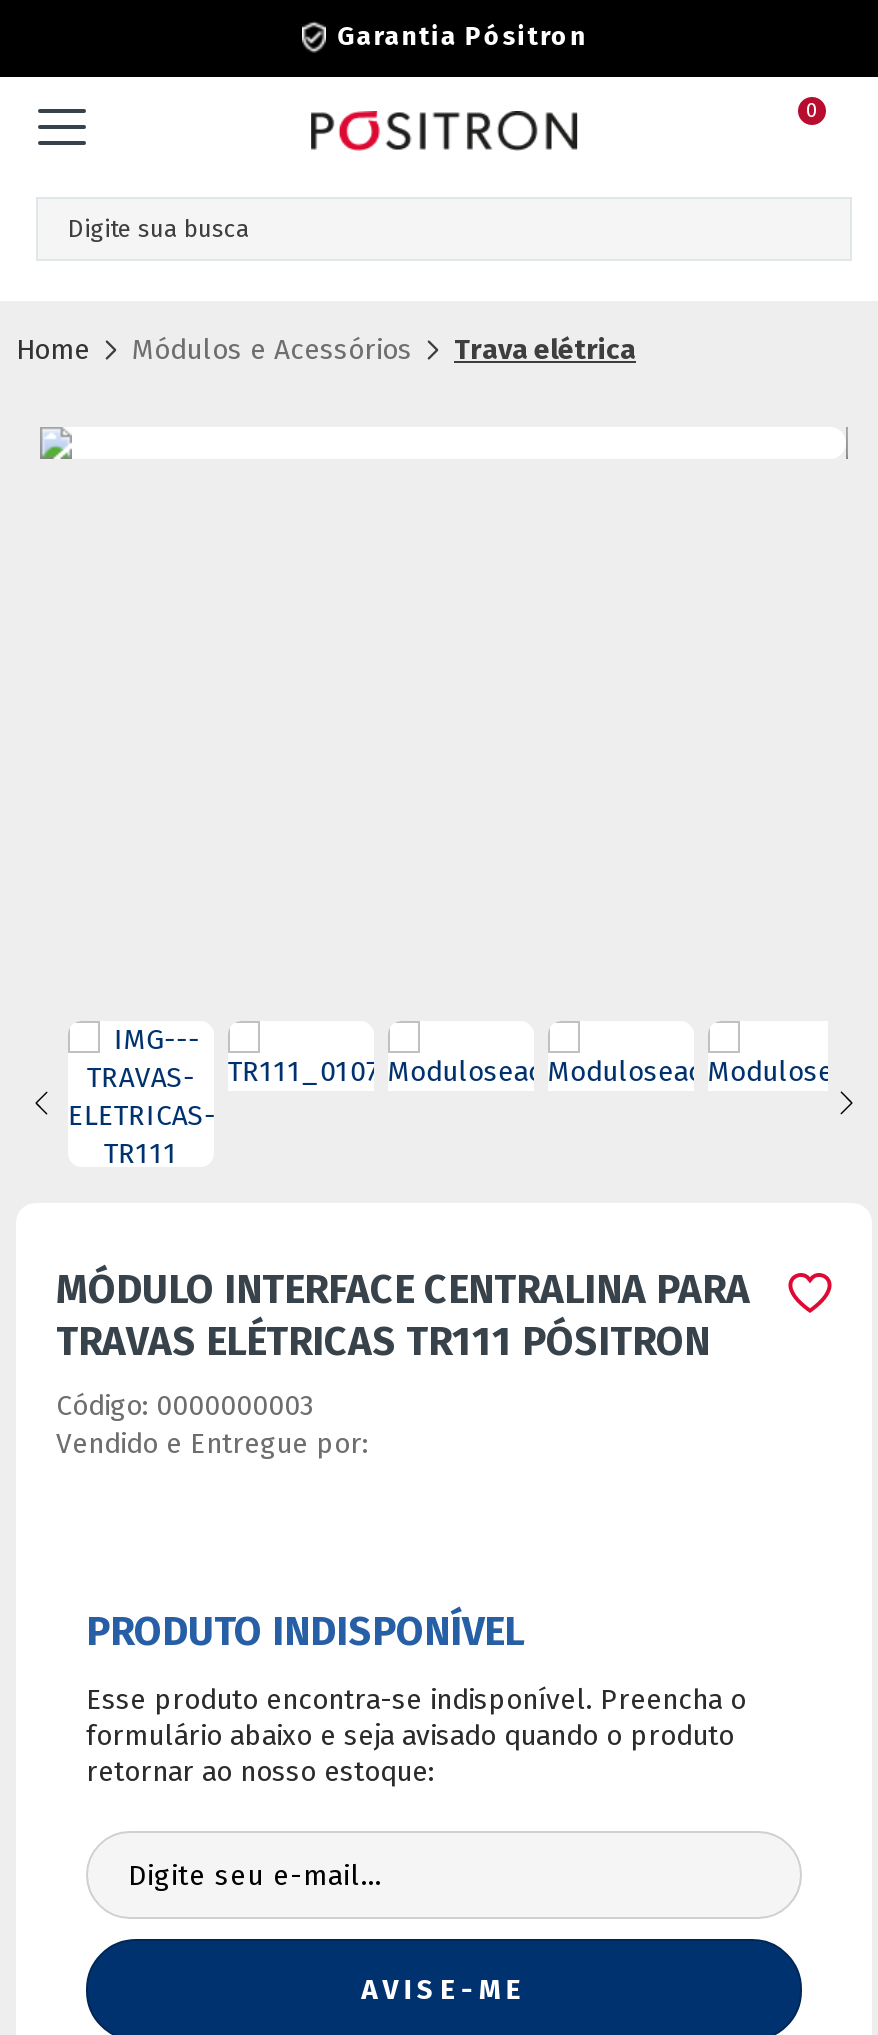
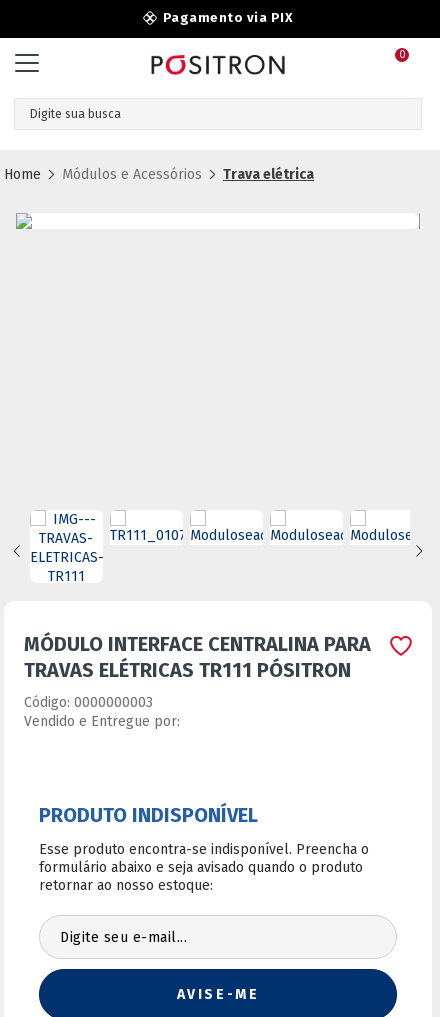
- Garantia Pósitron
+ Pagamento via PIX
